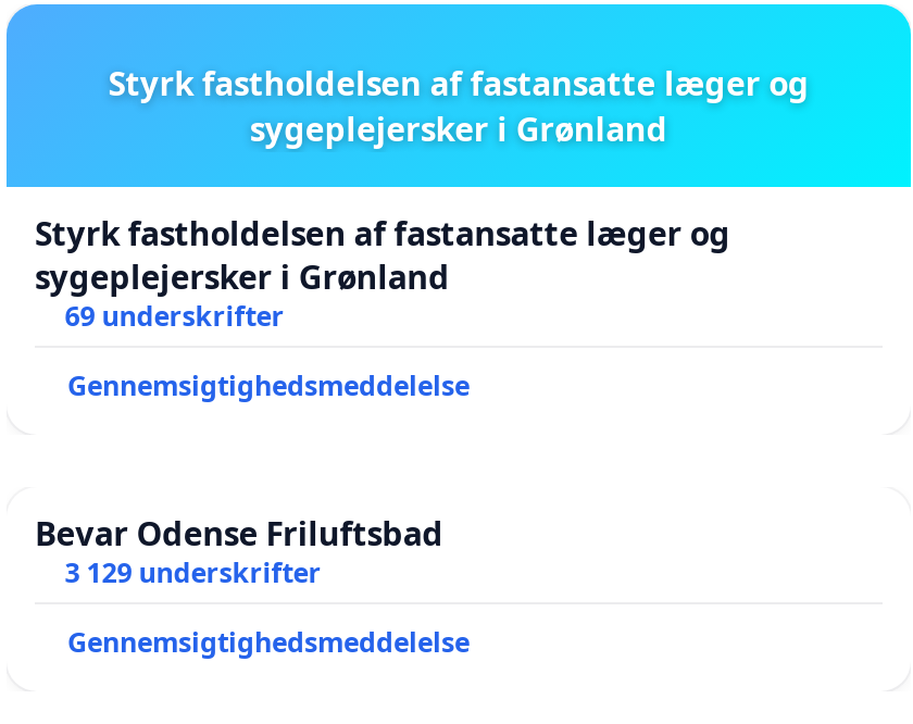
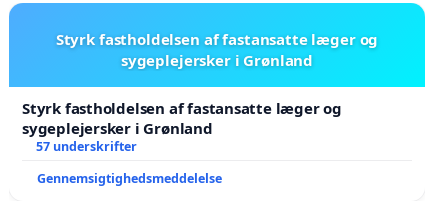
- 69 underskrifter
- Gennemsigtighedsmeddelelse
- Bevar Odense Friluftsbad
- 3 129 underskrifter
+ 57 underskrifter
